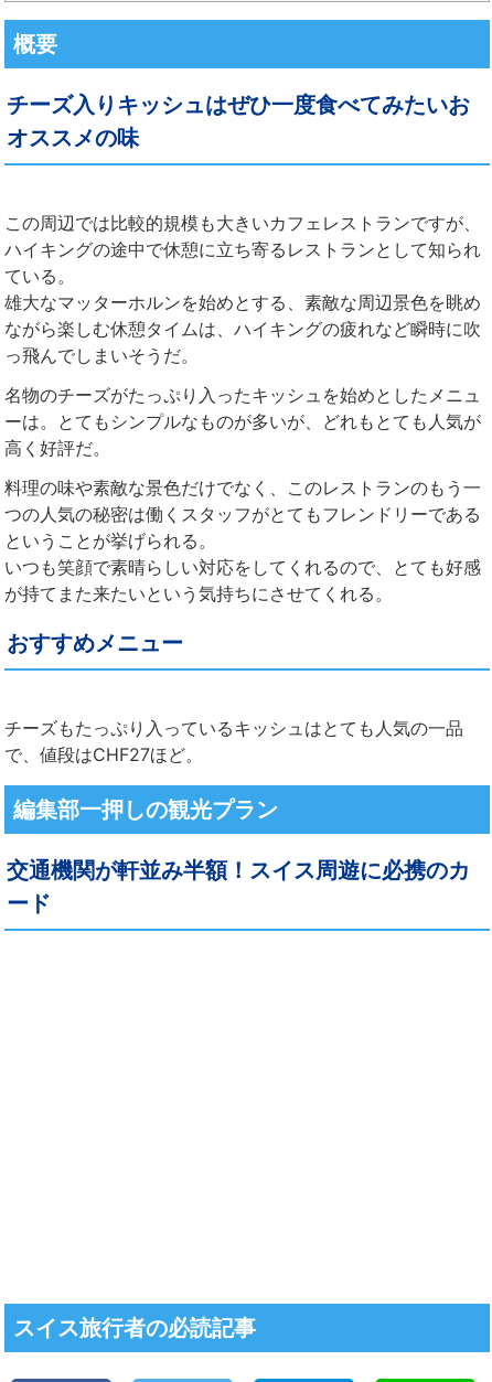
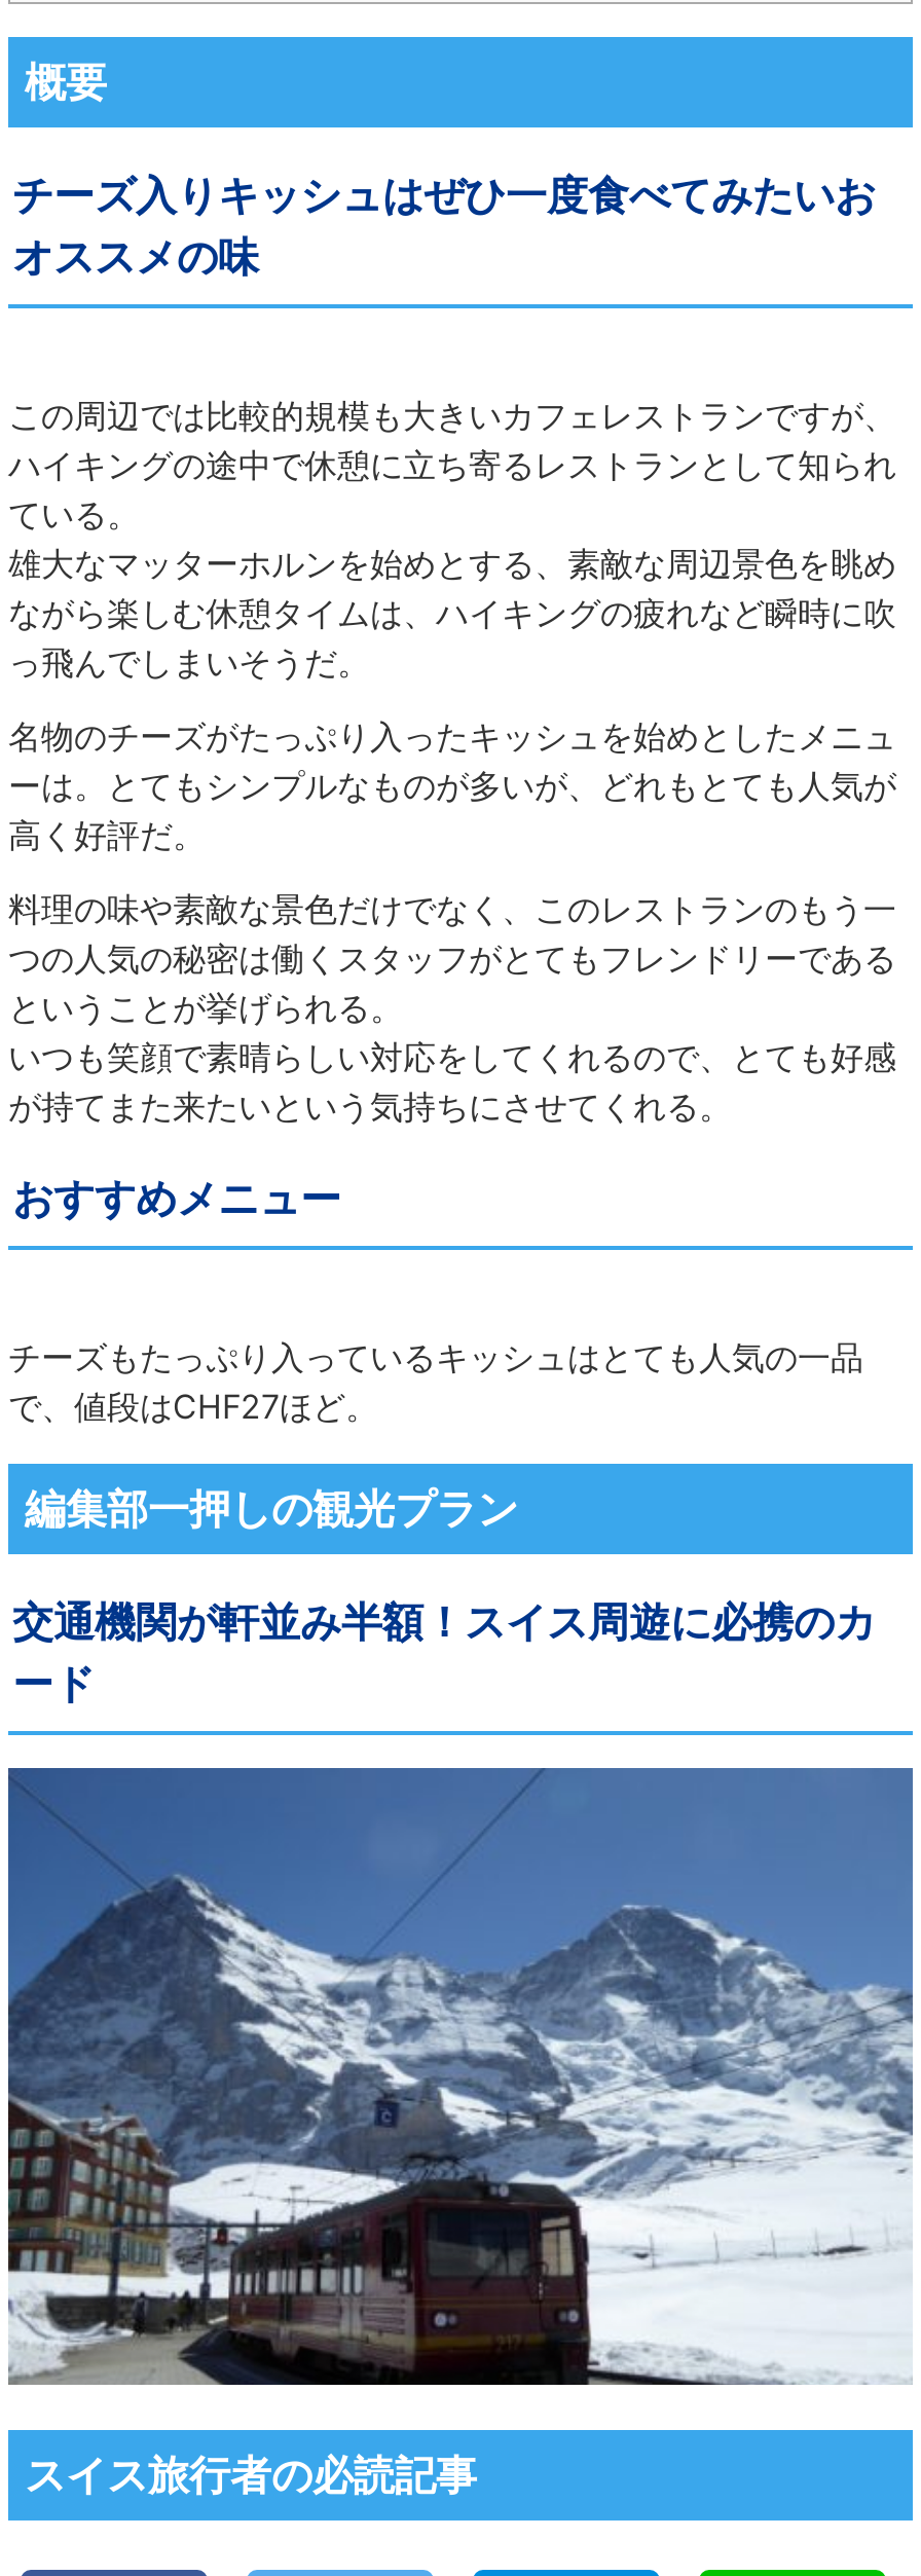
+ [image]
